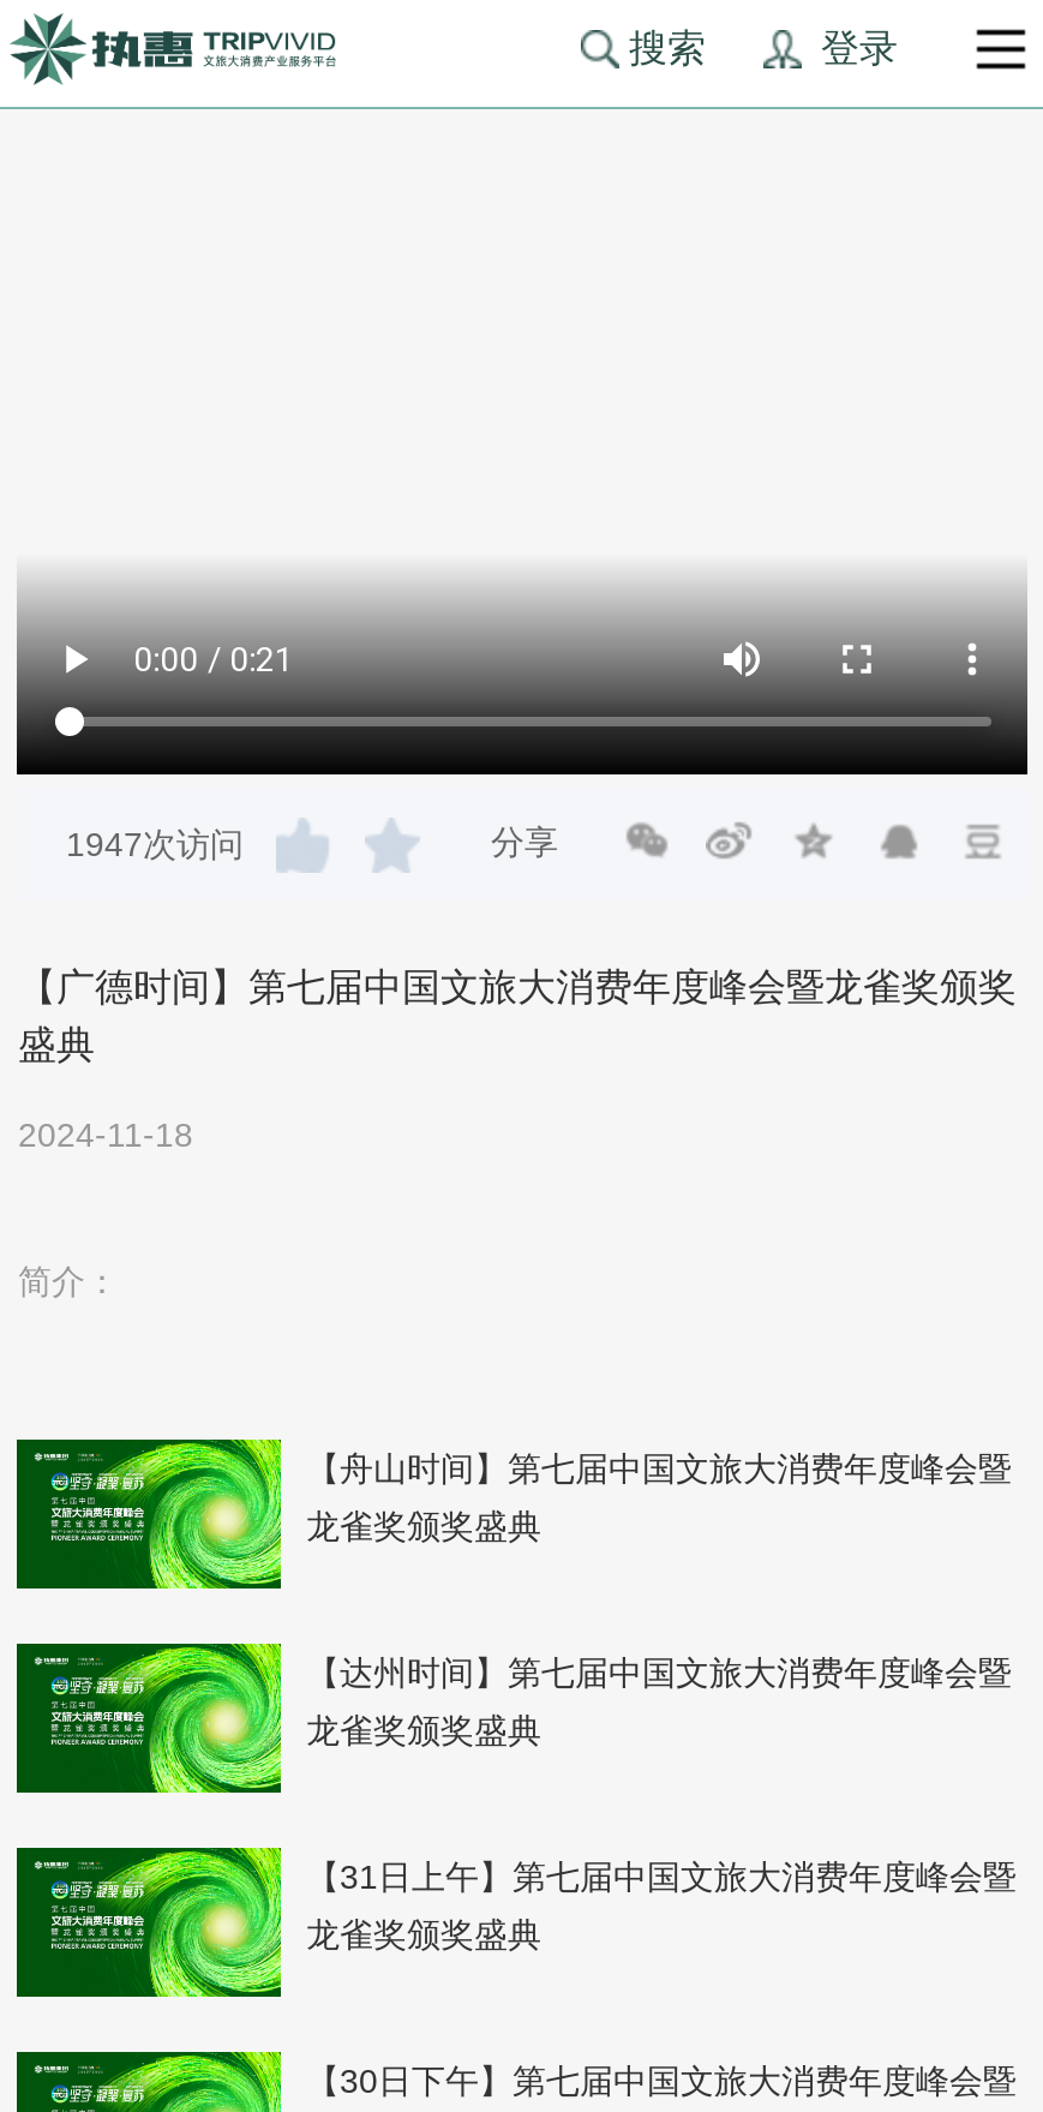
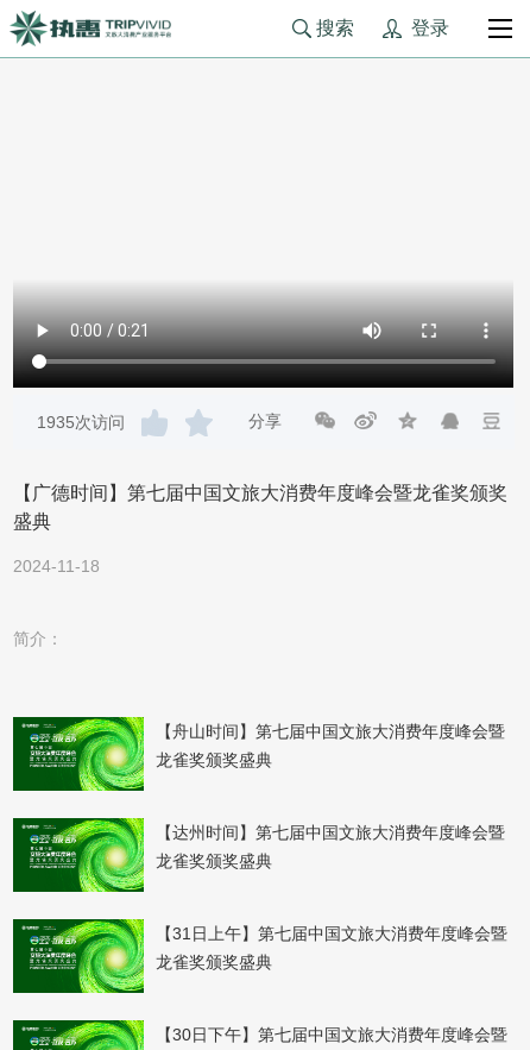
- 1947次访问
+ 1935次访问
